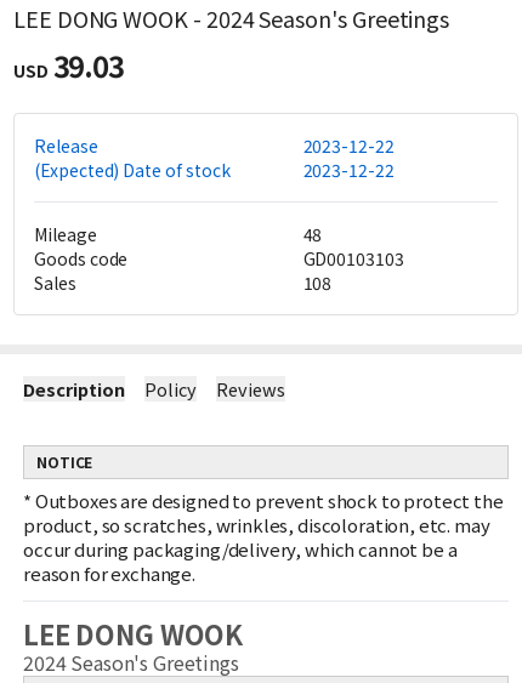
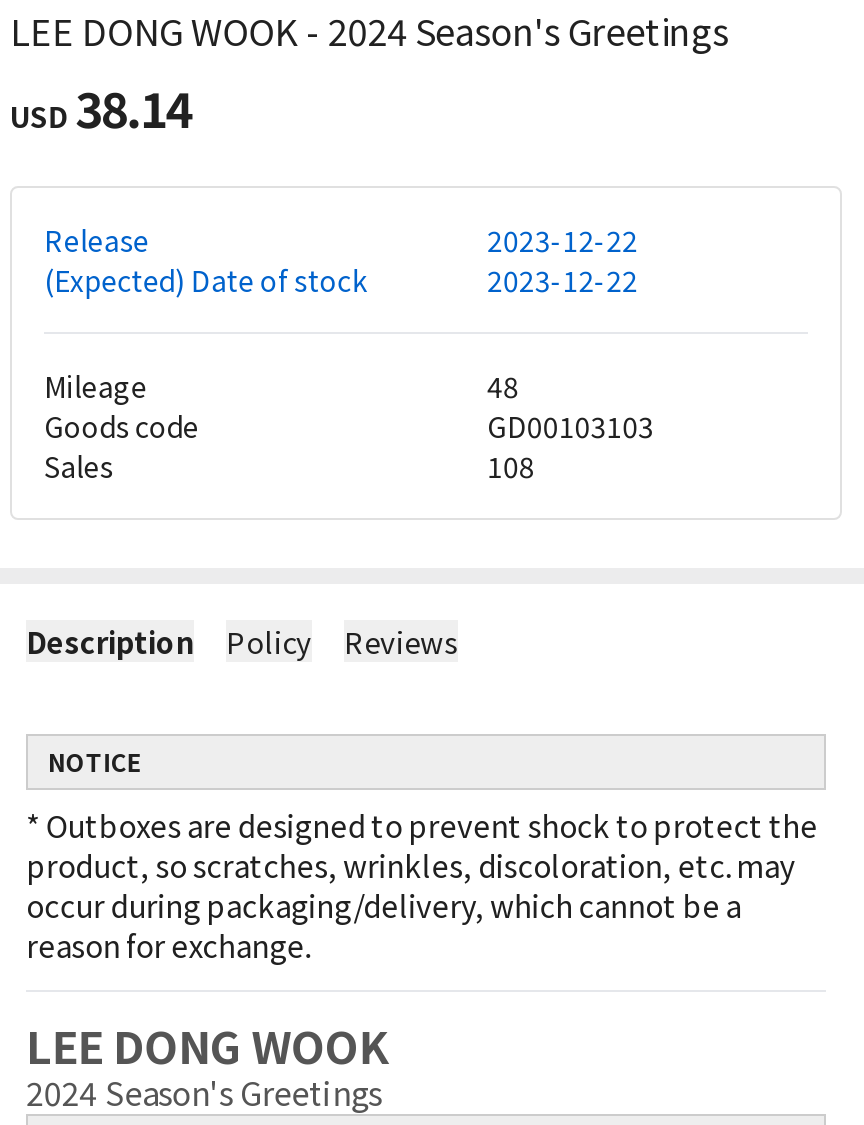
- USD 39.03
+ USD 38.14
